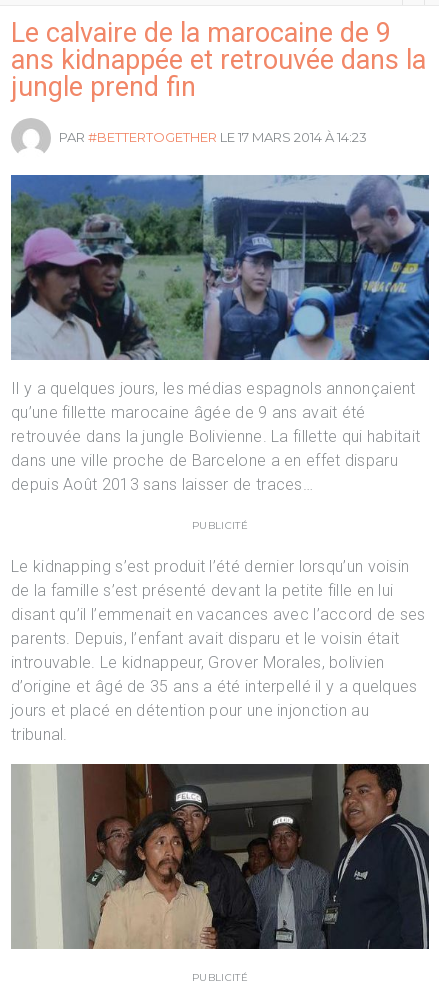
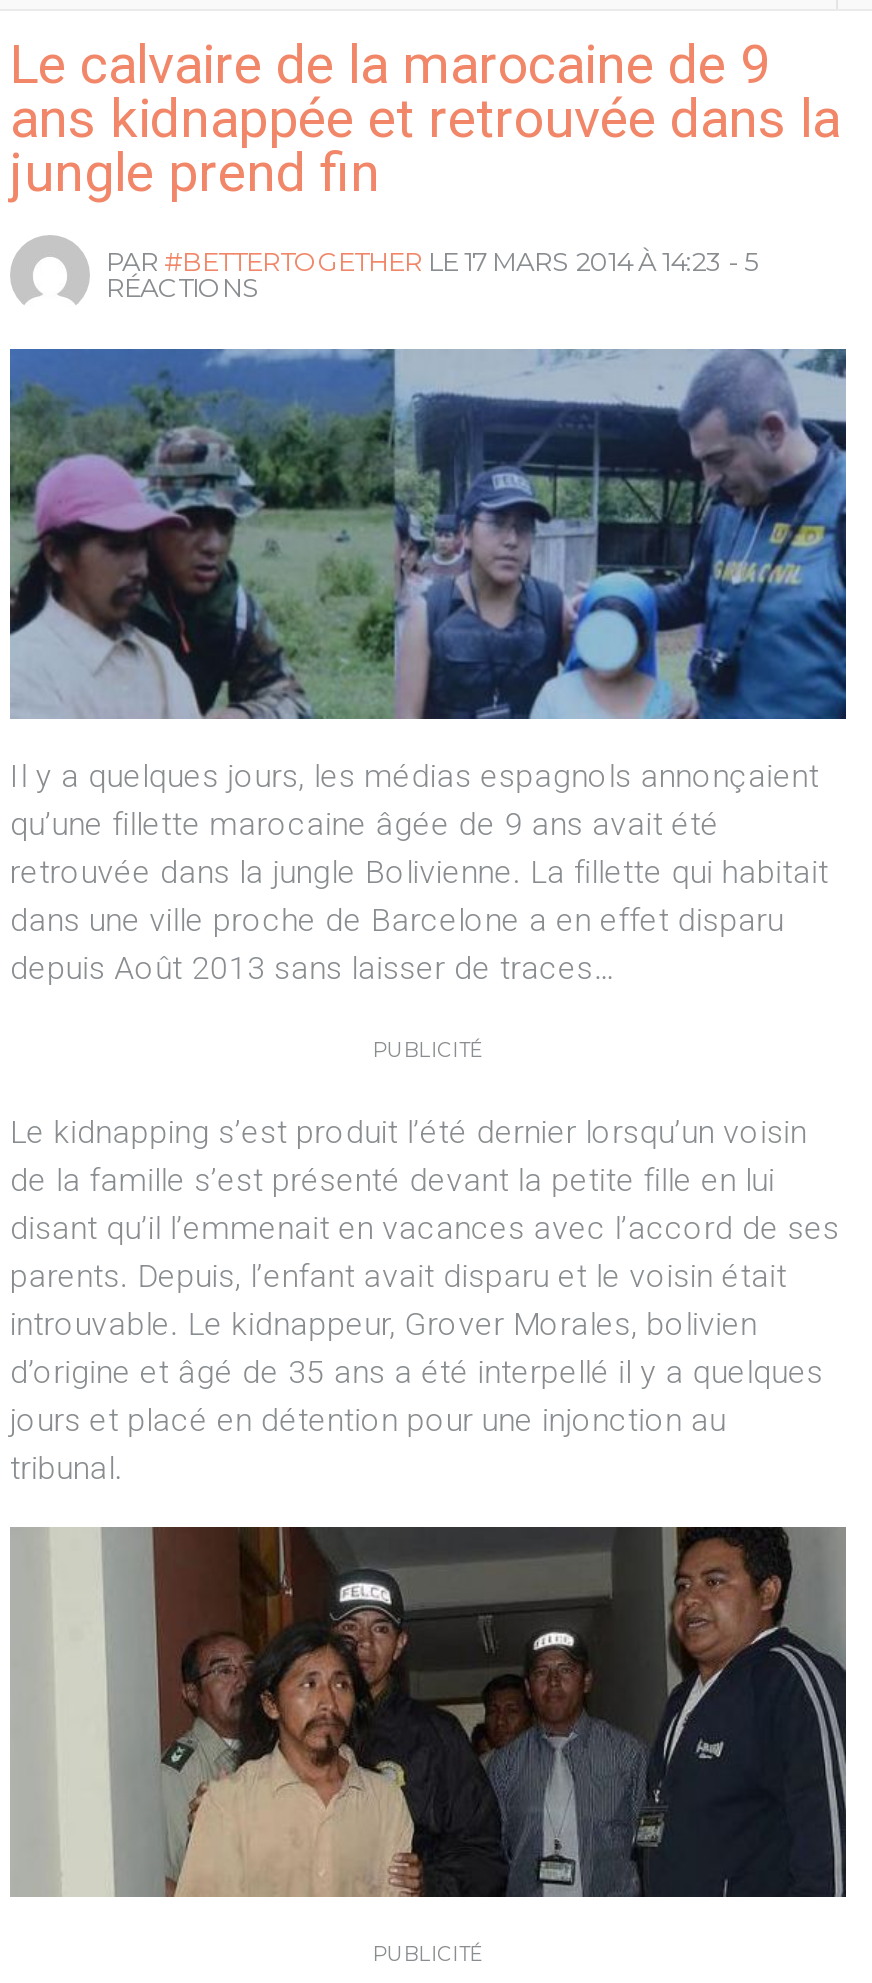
- PAR #BETTERTOGETHER LE 17 MARS 2014 À 14:23
+ PAR #BETTERTOGETHER LE 17 MARS 2014 À 14:23 - 5
+ RÉACTIONS
